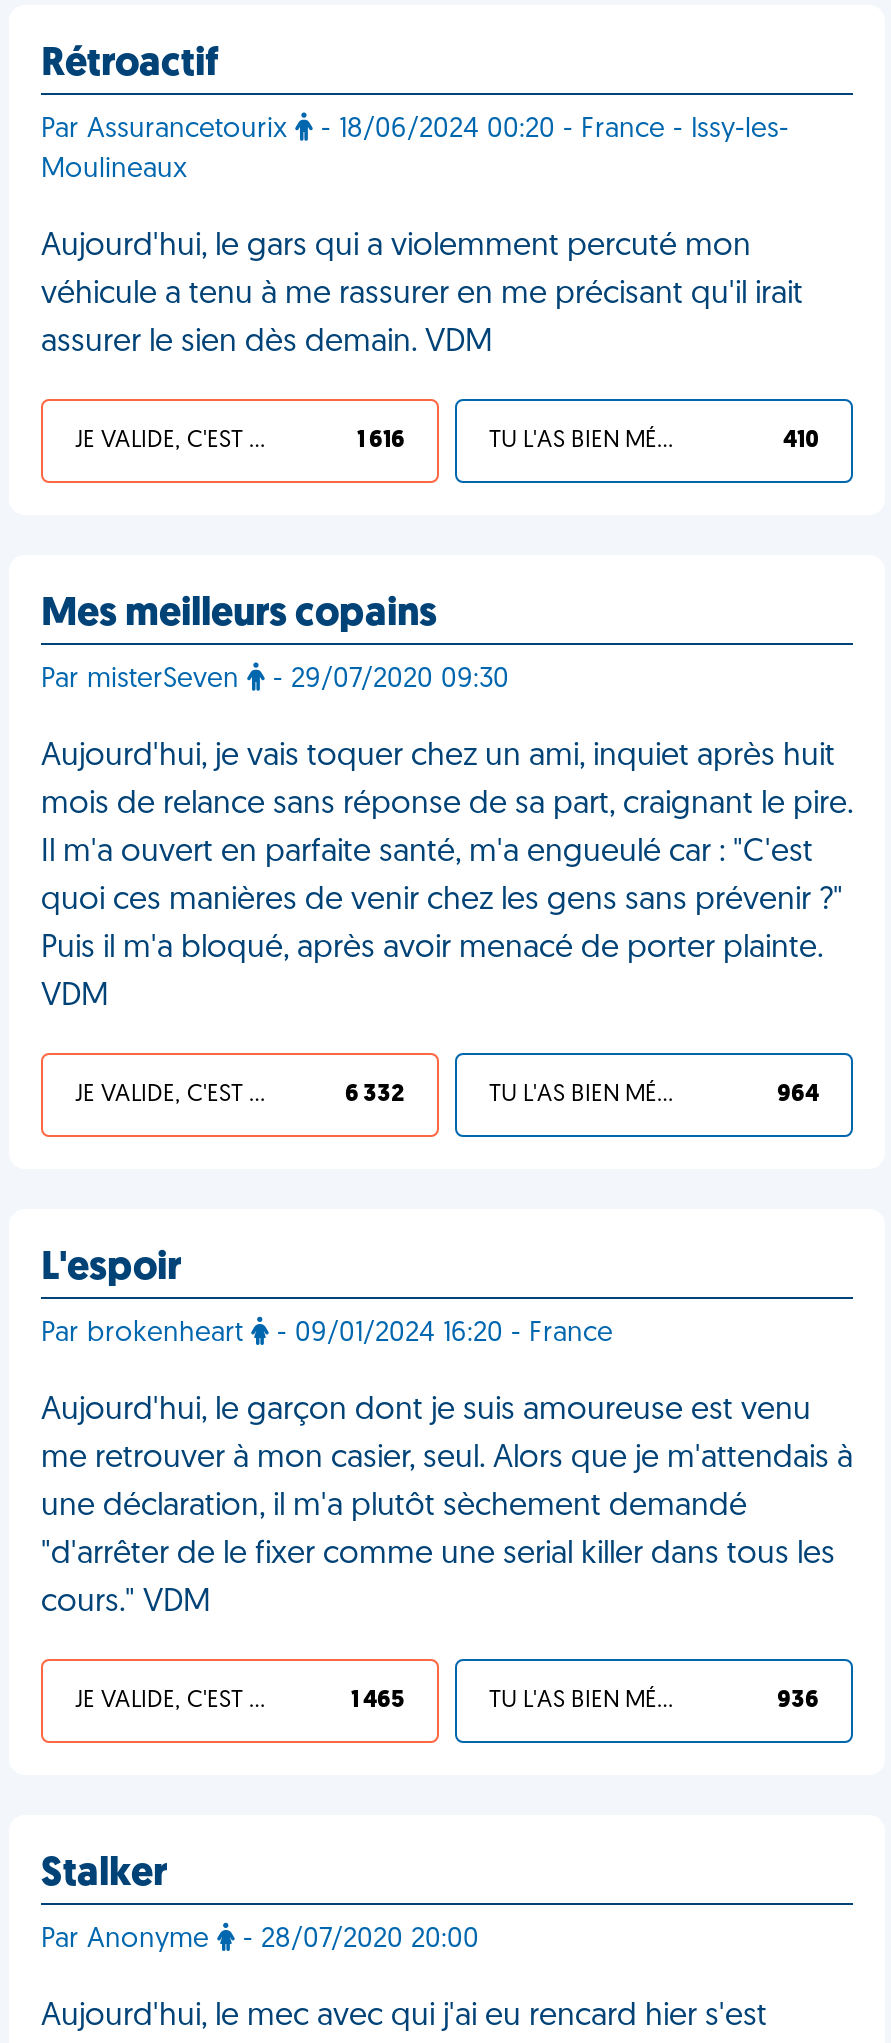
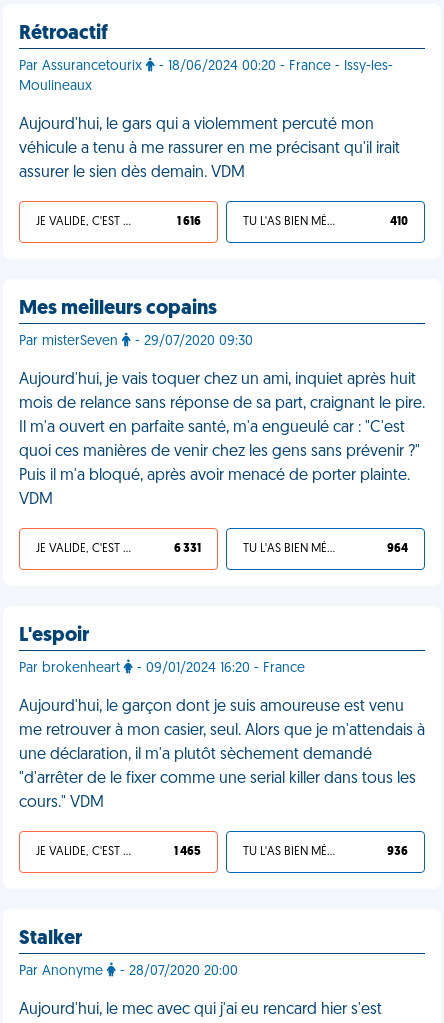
- 6 332
+ 6 331
